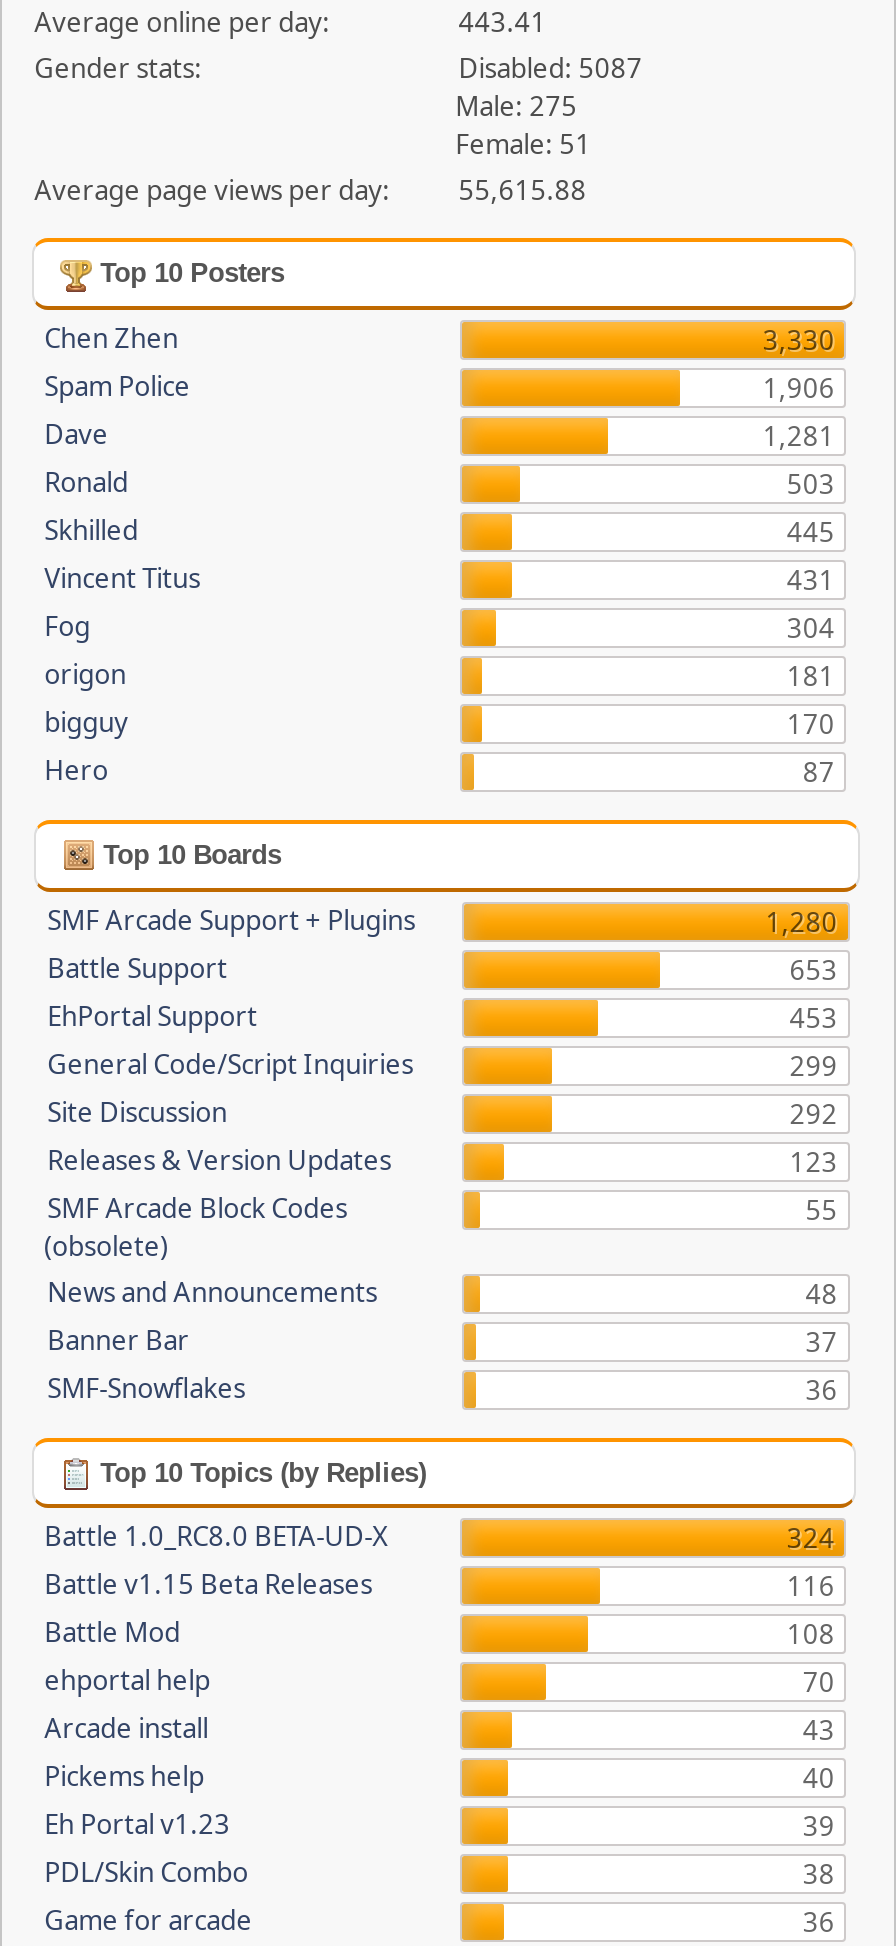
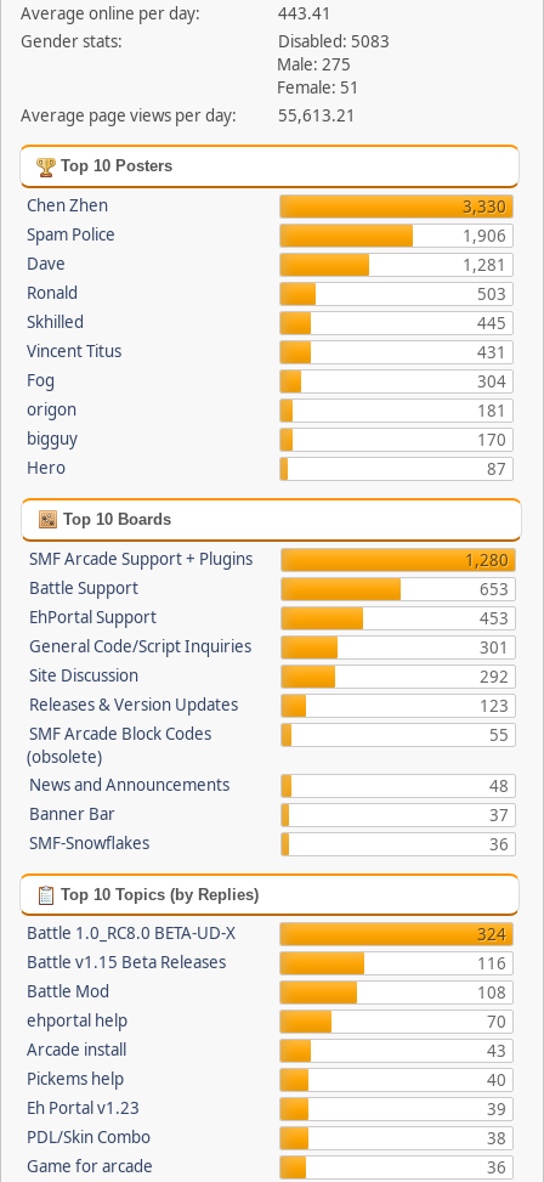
- Disabled: 5087
+ Disabled: 5083

- Average page views per day: 55,615.88
+ Average page views per day: 55,613.21

- 299
+ 301
